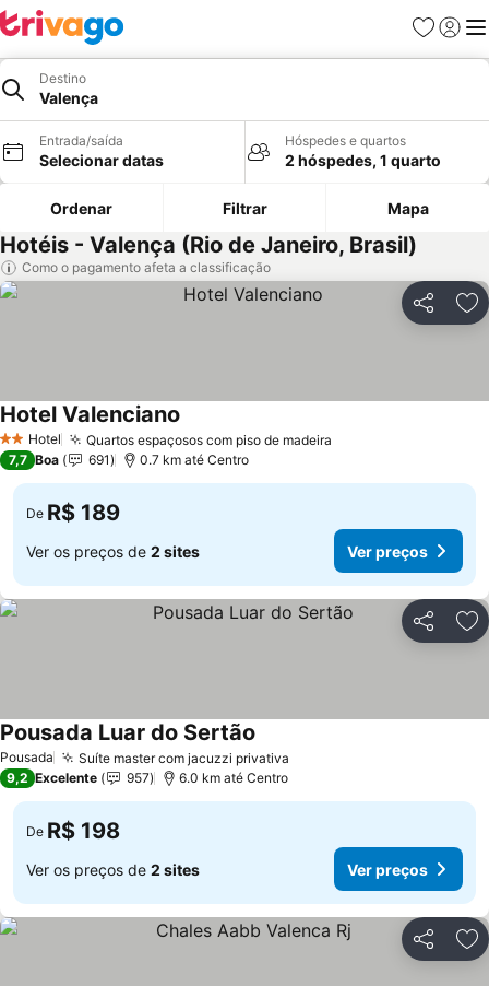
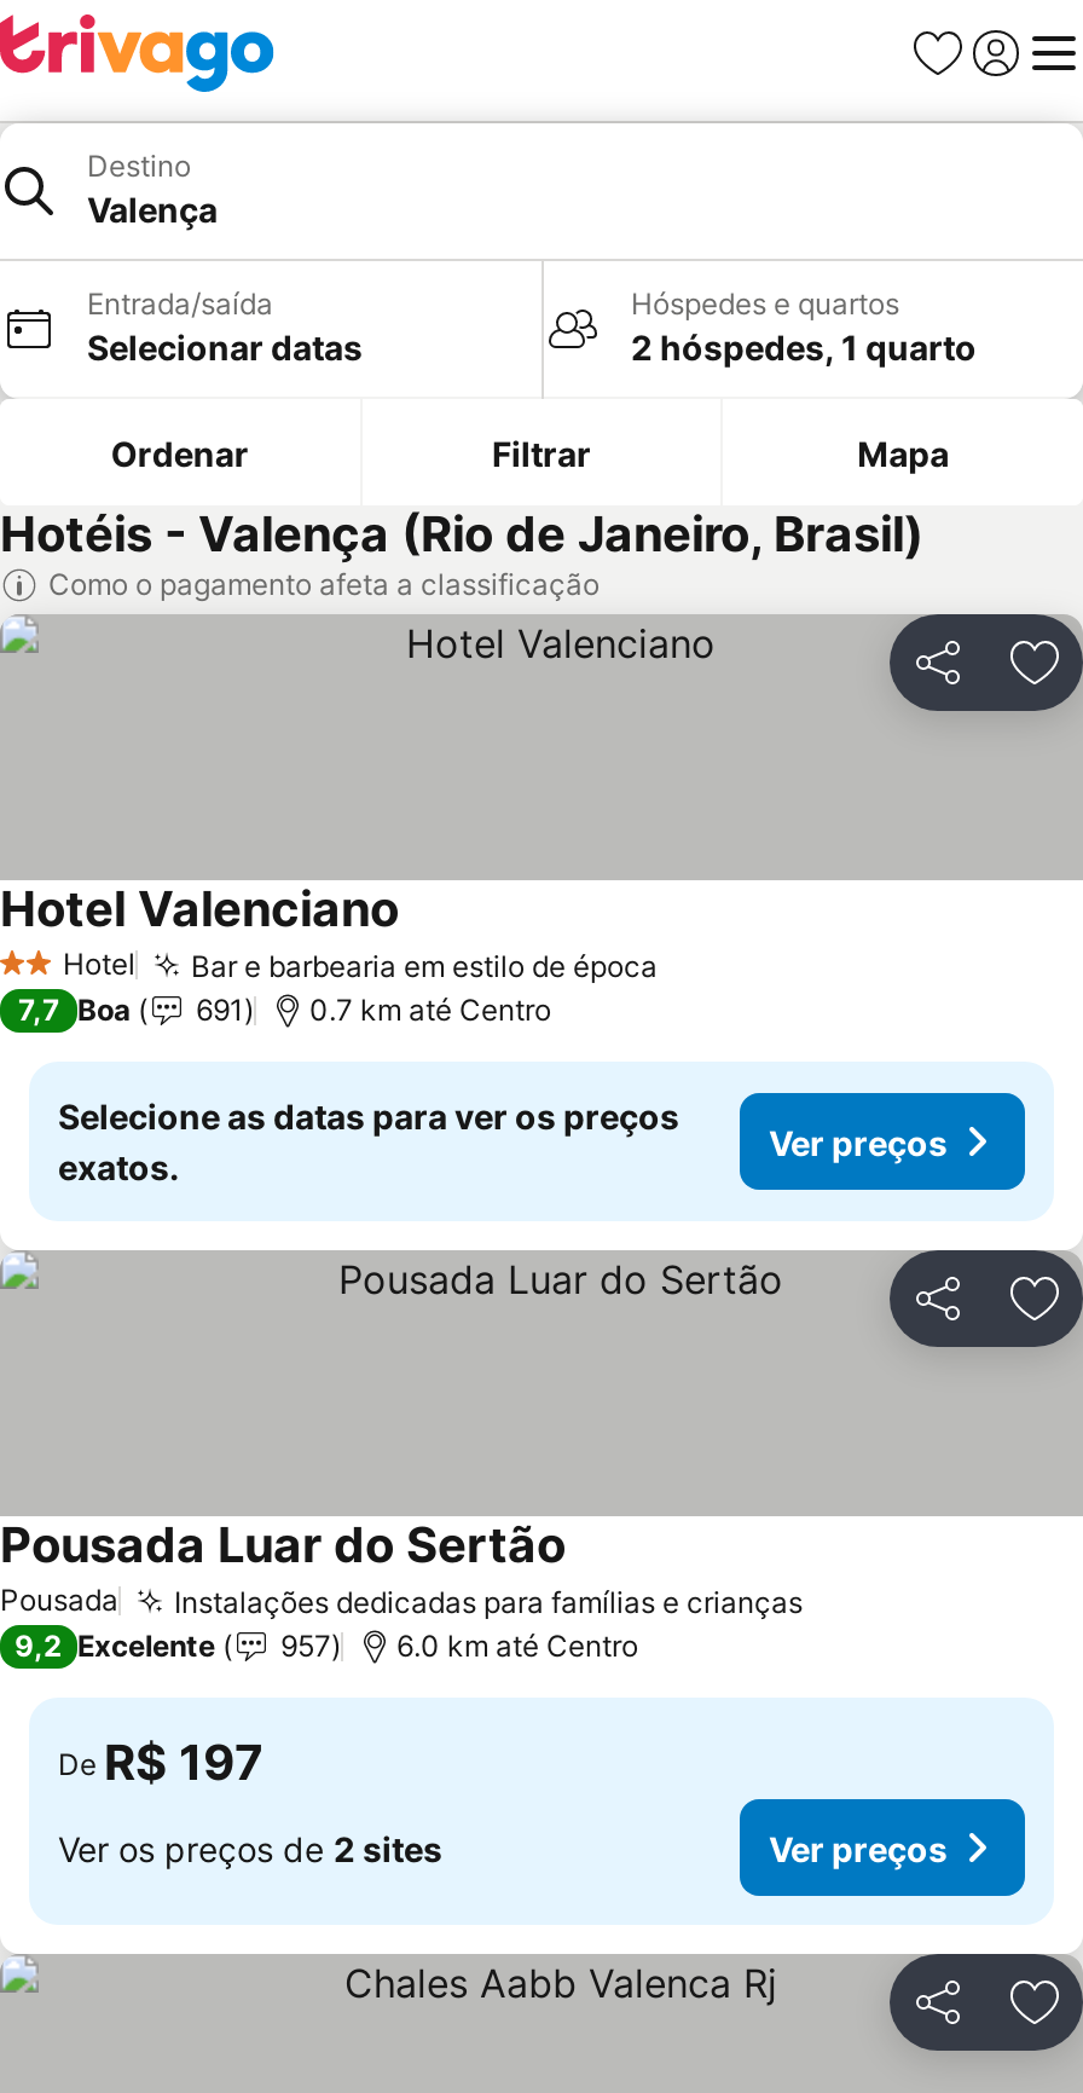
- Quartos espaçosos com piso de madeira
+ Bar e barbearia em estilo de época

- De R$ 189
- Ver os preços de 2 sites
+ Selecione as datas para ver os preços
+ exatos.

- Suíte master com jacuzzi privativa
+ Instalações dedicadas para famílias e crianças

- De R$ 198
+ De R$ 197
